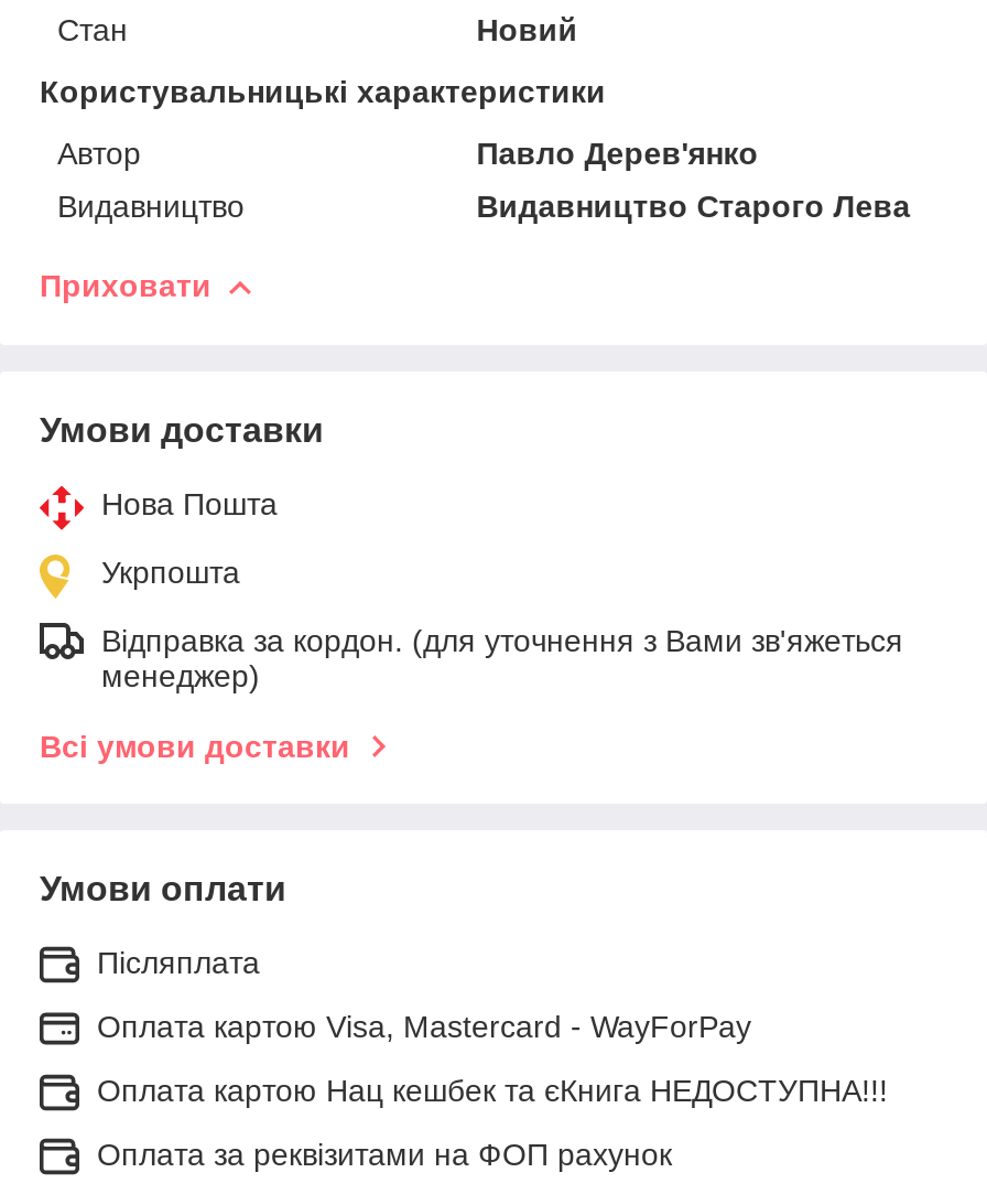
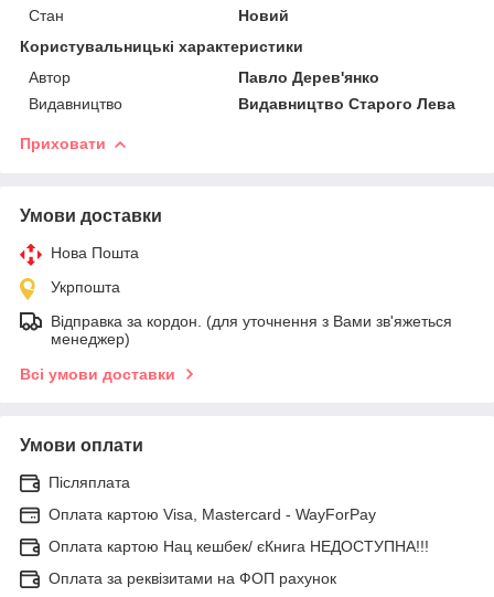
- Оплата картою Нац кешбек та єКнига НЕДОСТУПНА!!!
+ Оплата картою Нац кешбек/ єКнига НЕДОСТУПНА!!!
